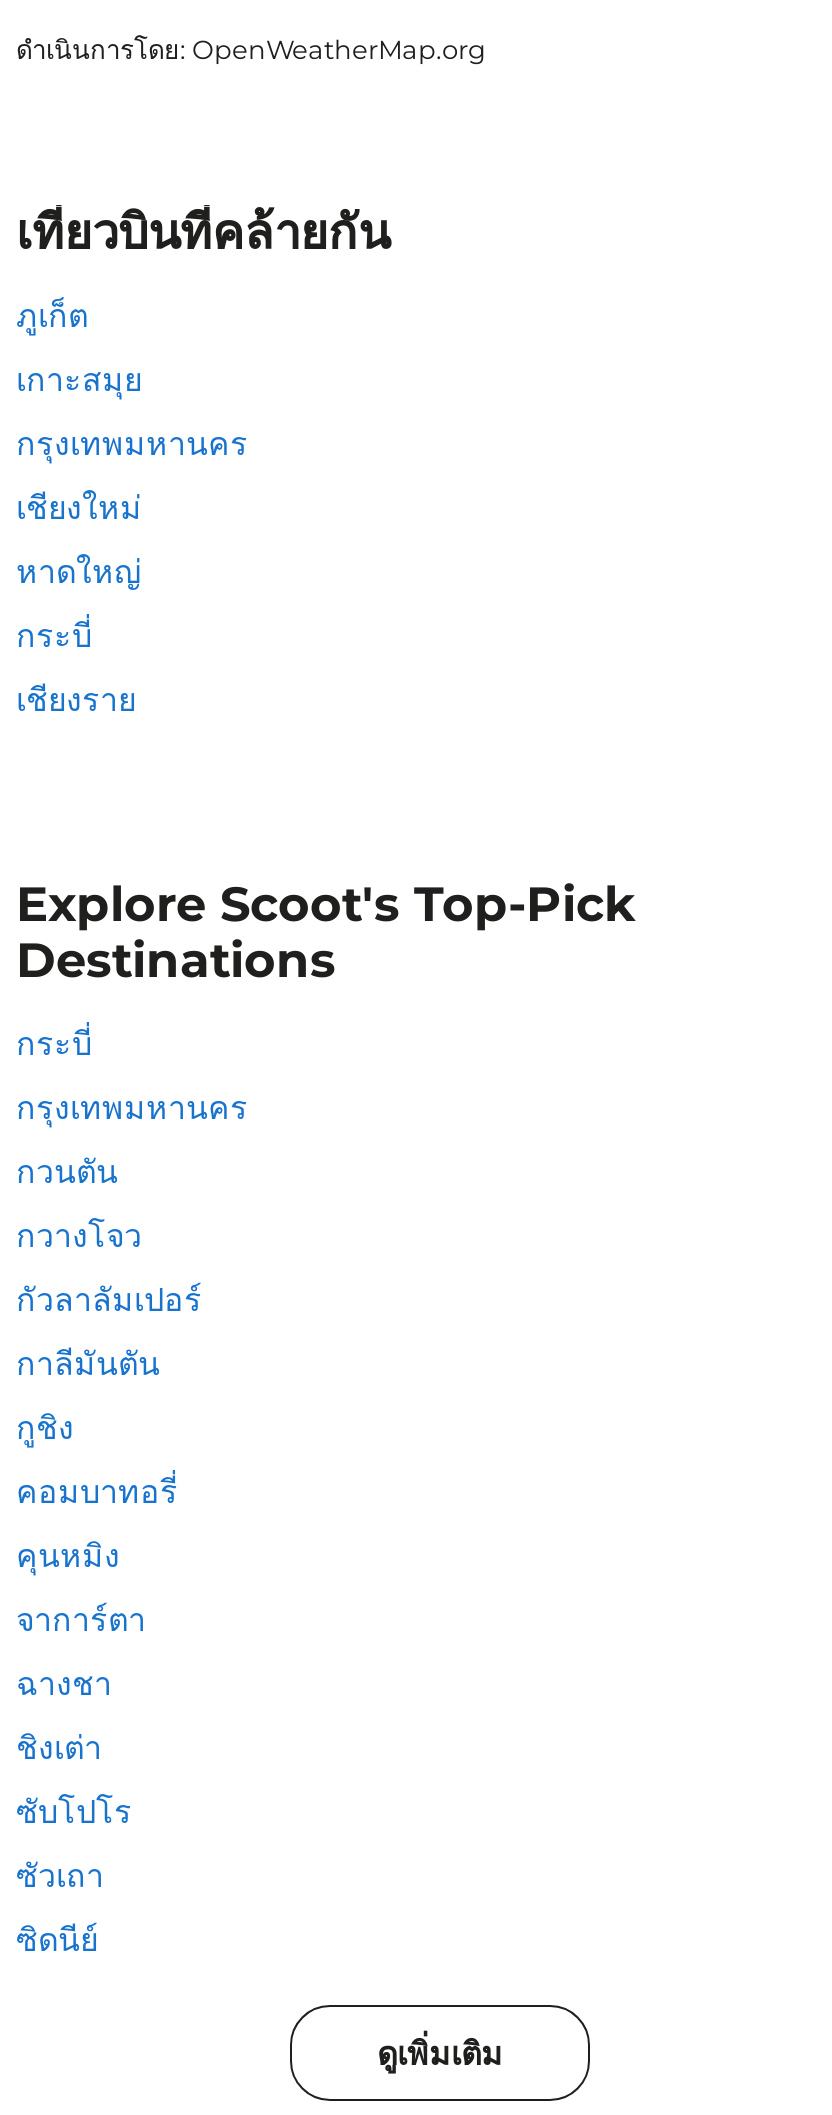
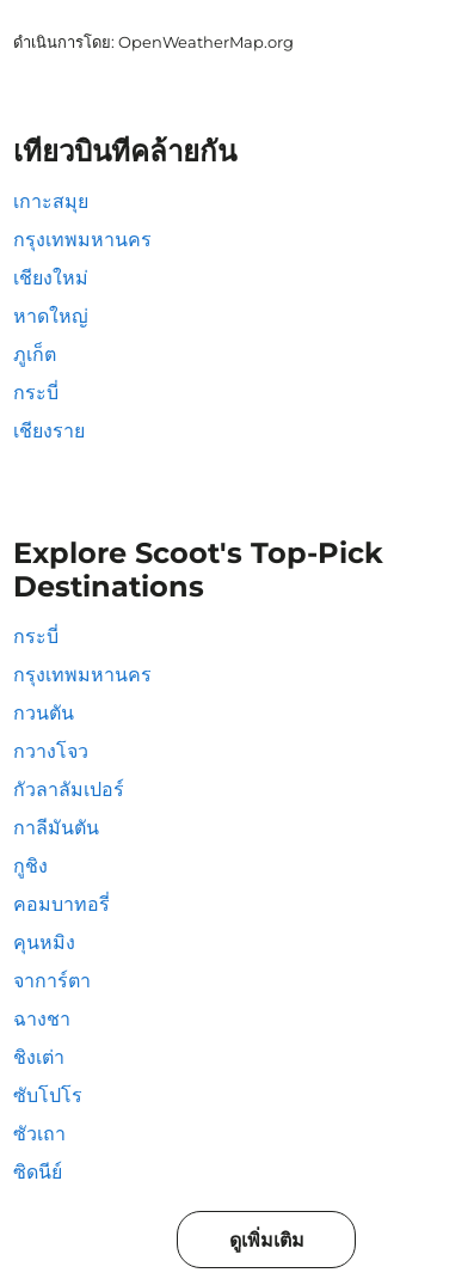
moved down: ภูเก็ต

moved up: เกาะสมุย | กรุงเทพมหานคร | เชียงใหม่ | หาดใหญ่
